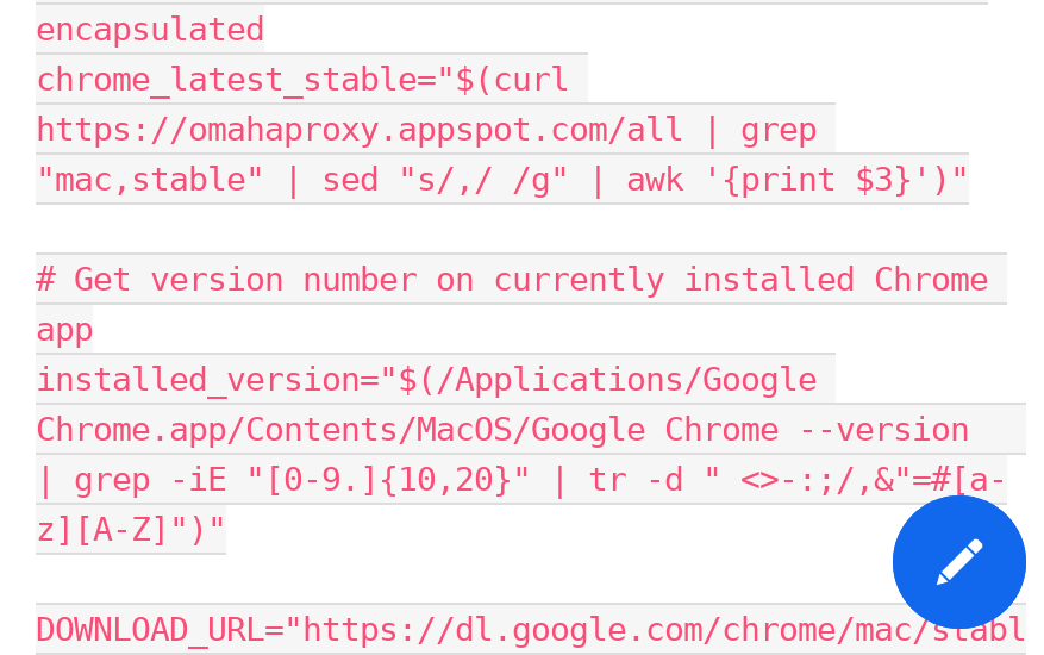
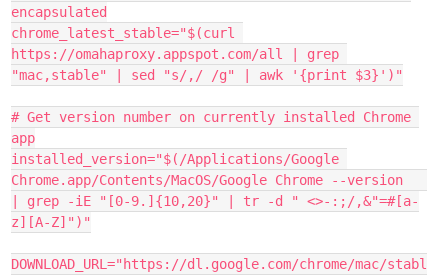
- [image]
